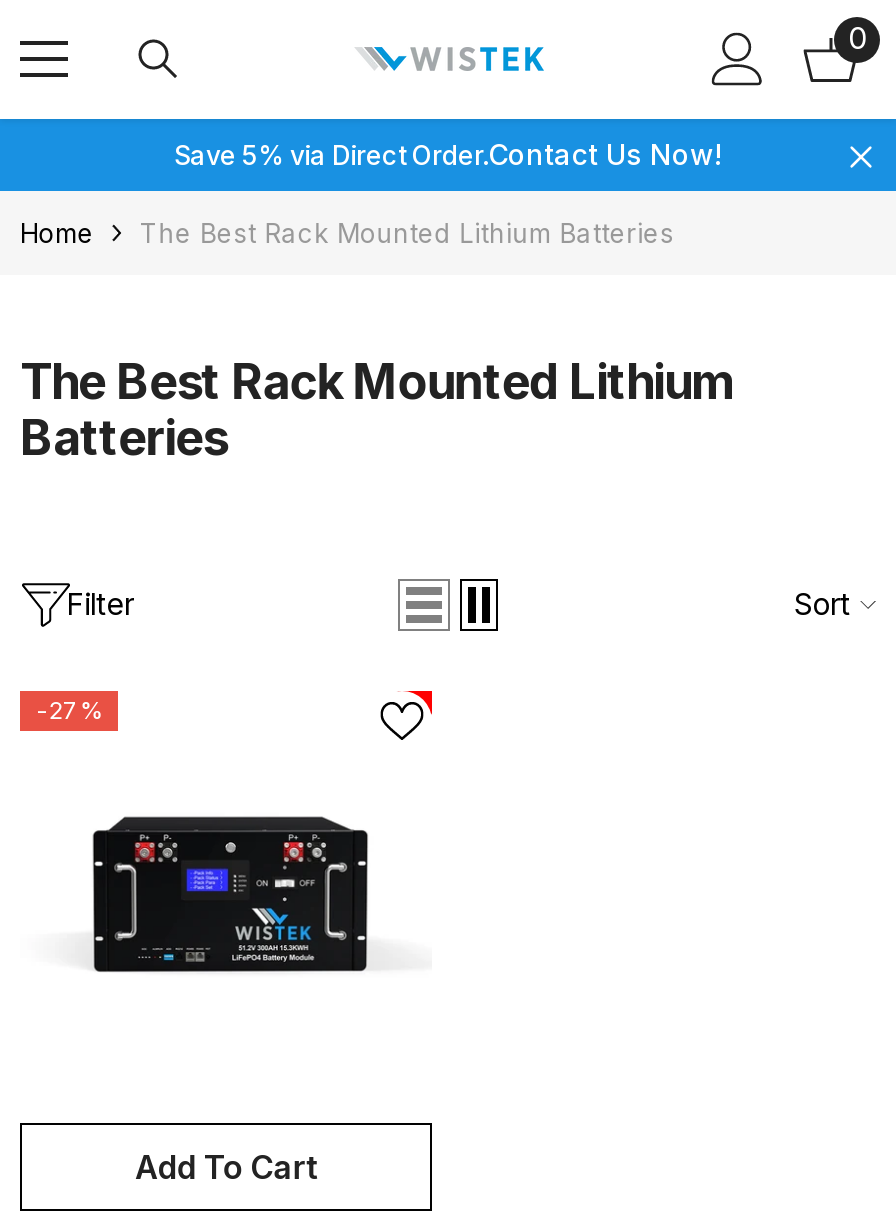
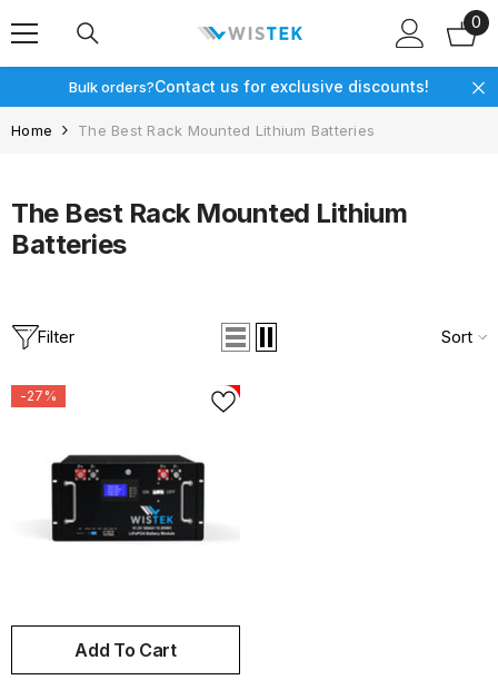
- Save 5% via Direct Order.Contact Us Now!
+ Bulk orders?Contact us for exclusive discounts!
